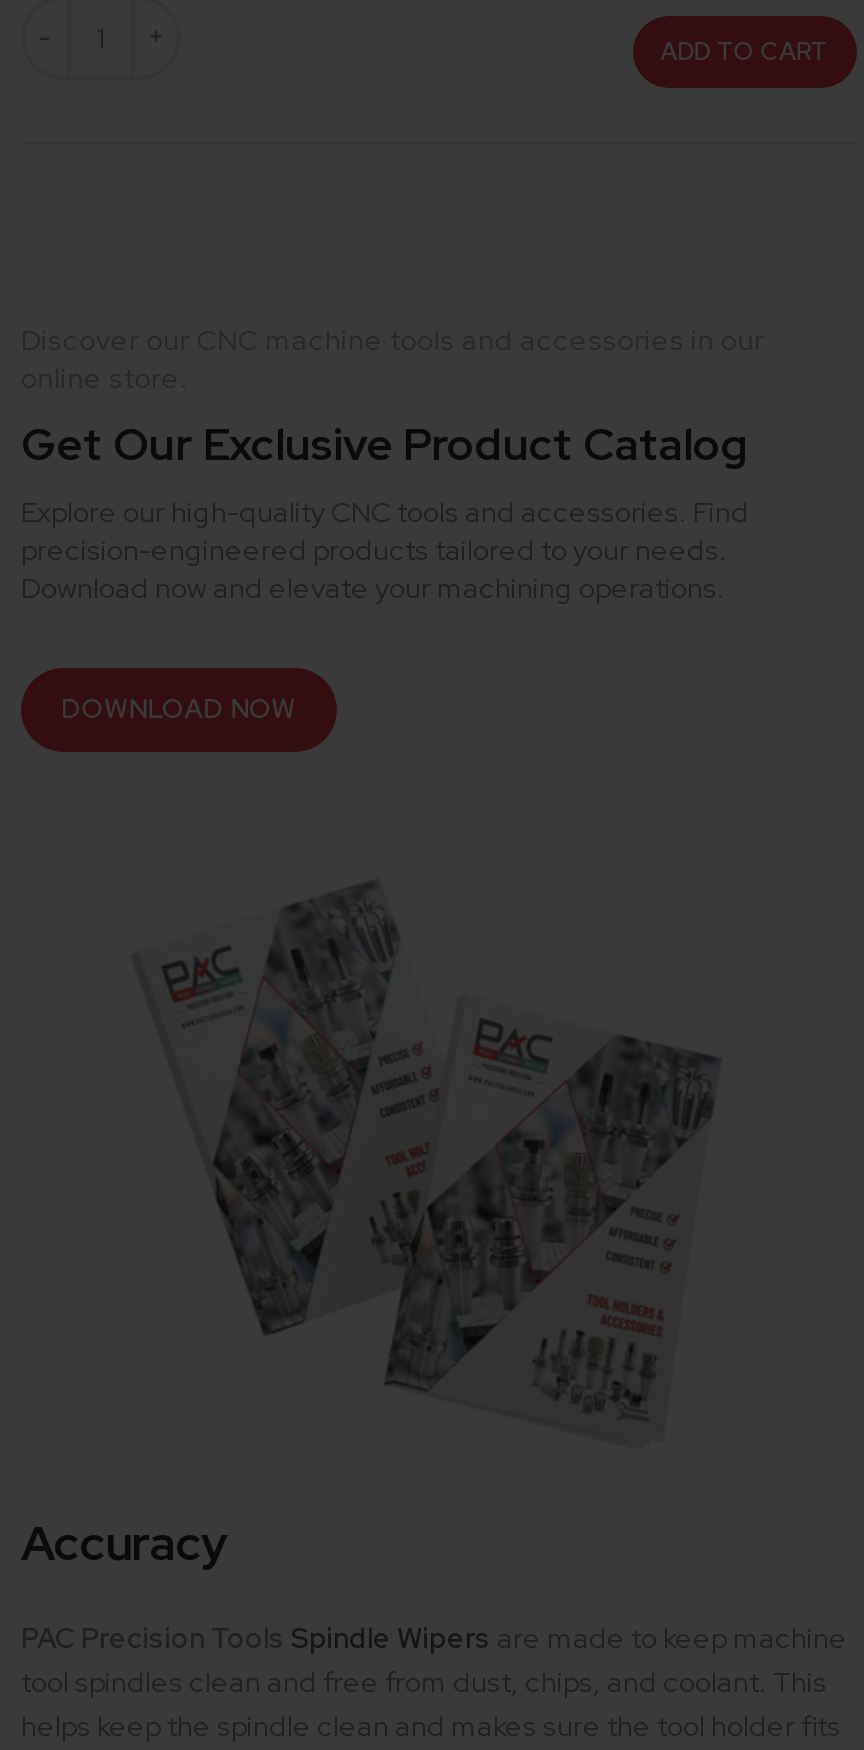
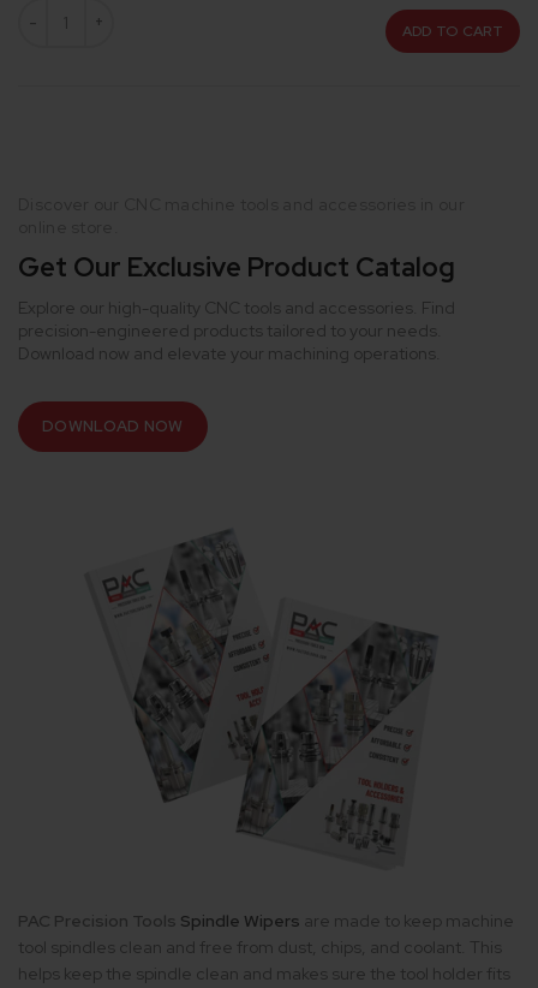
- Accuracy
